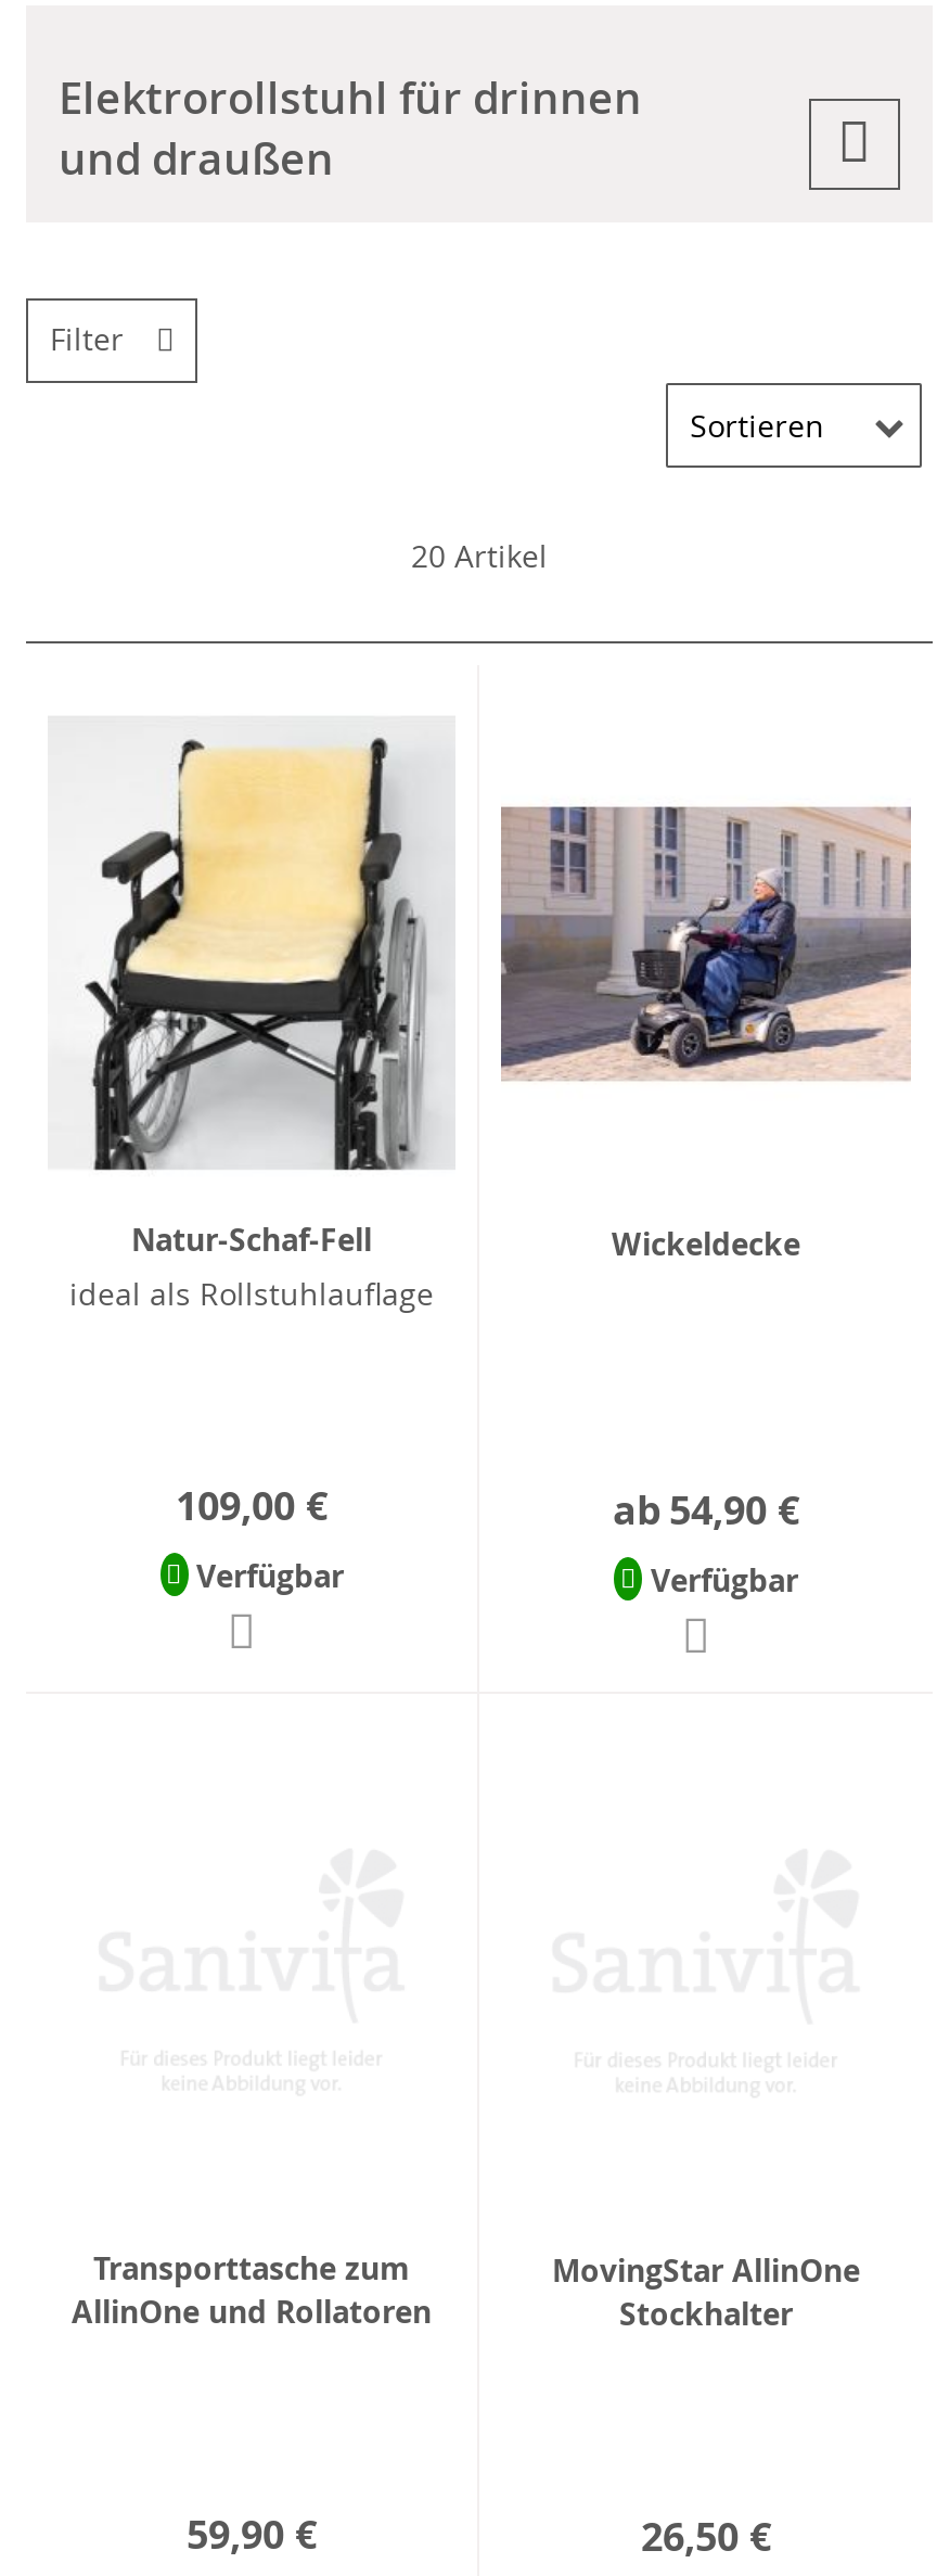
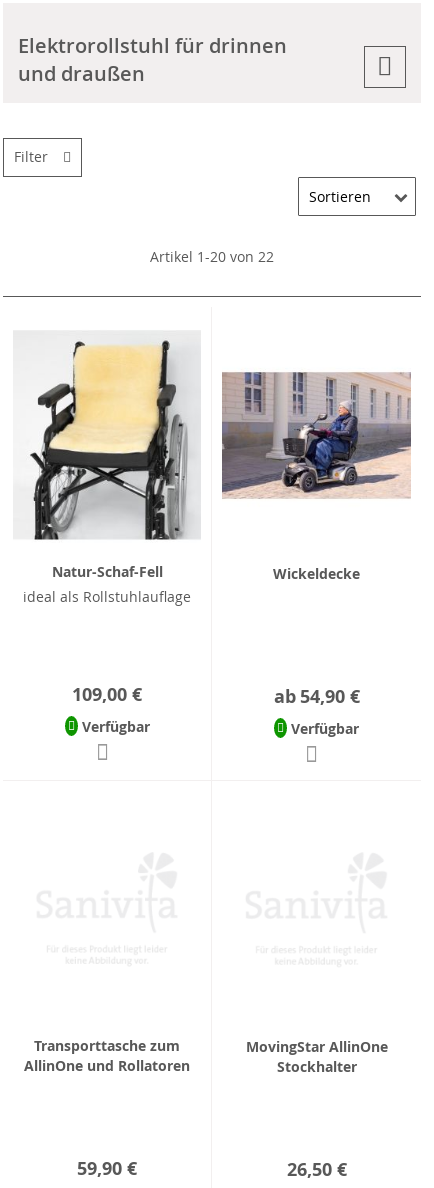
- 20 Artikel
+ Artikel 1-20 von 22
